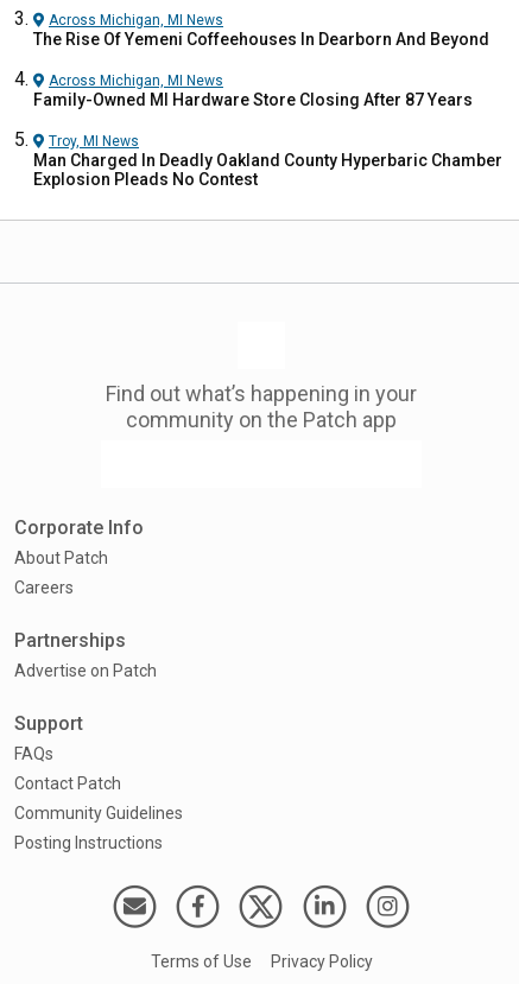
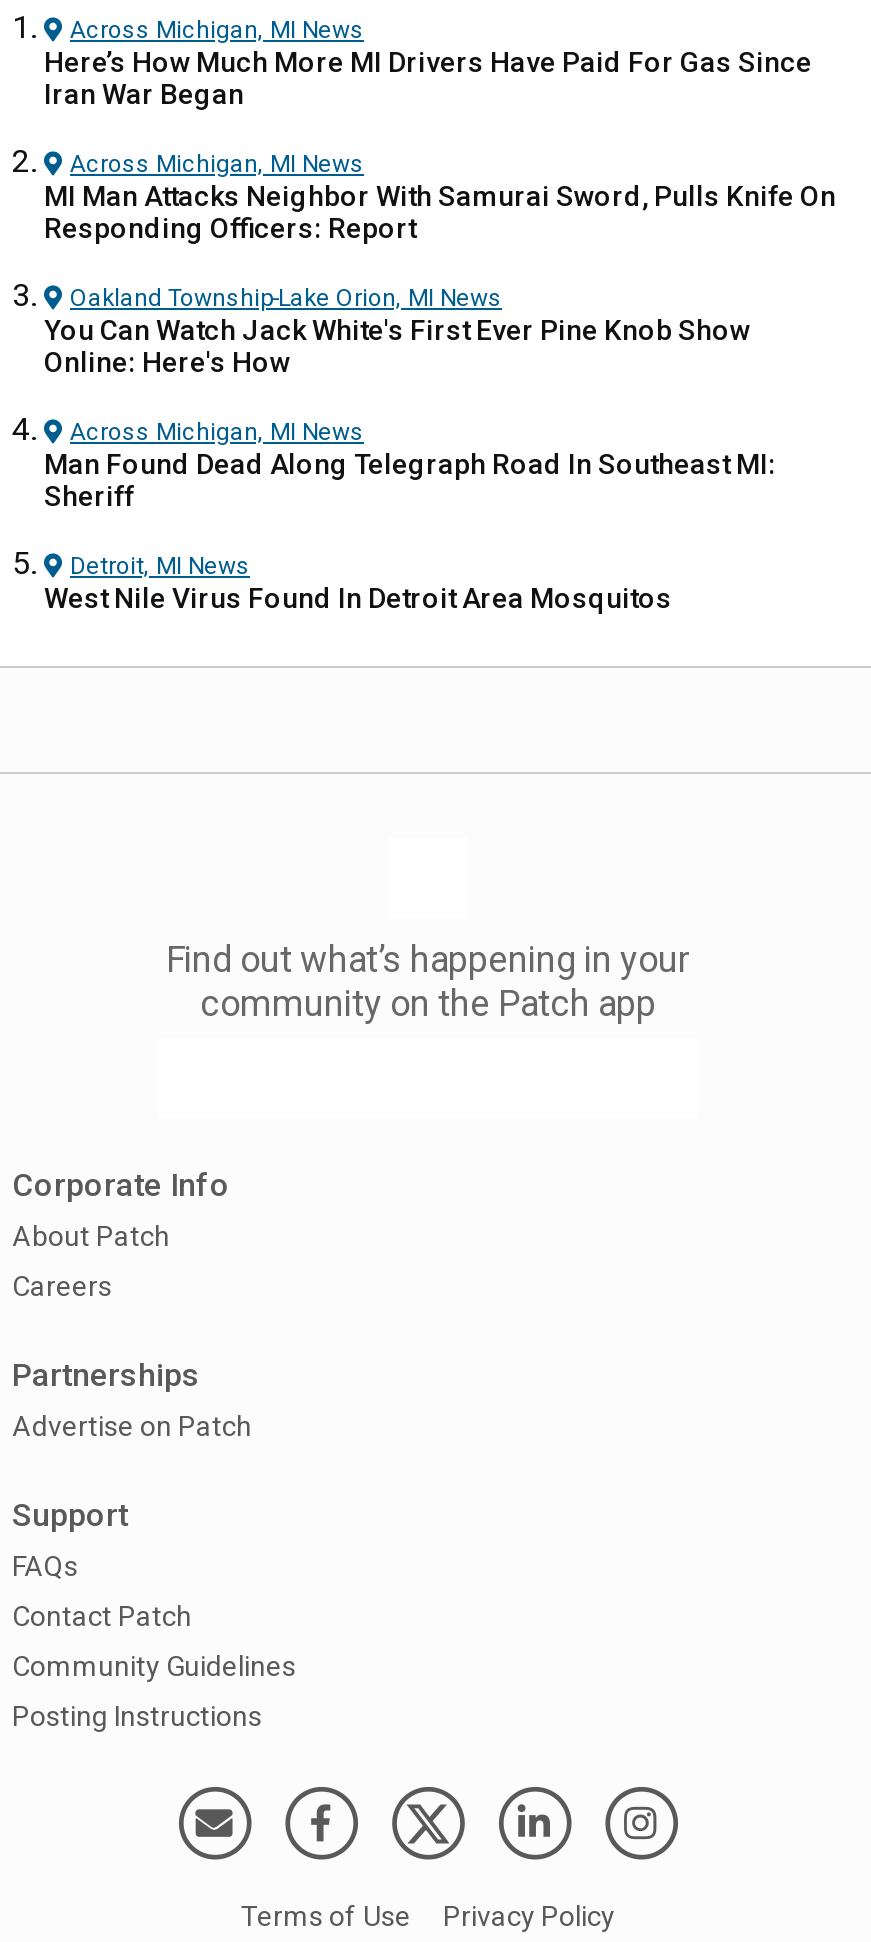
- The Rise Of Yemeni Coffeehouses In Dearborn And Beyond
+ Here’s How Much More MI Drivers Have Paid For Gas Since
+ Iran War Began

- Family-Owned MI Hardware Store Closing After 87 Years
- Troy, MI News
- Man Charged In Deadly Oakland County Hyperbaric Chamber
- Explosion Pleads No Contest
+ MI Man Attacks Neighbor With Samurai Sword, Pulls Knife On
+ Responding Officers: Report
+ Oakland Township-Lake Orion, MI News
+ You Can Watch Jack White's First Ever Pine Knob Show
+ Online: Here's How
+ Across Michigan, MI News
+ Man Found Dead Along Telegraph Road In Southeast MI:
+ Sheriff
+ Detroit, MI News
+ West Nile Virus Found In Detroit Area Mosquitos
